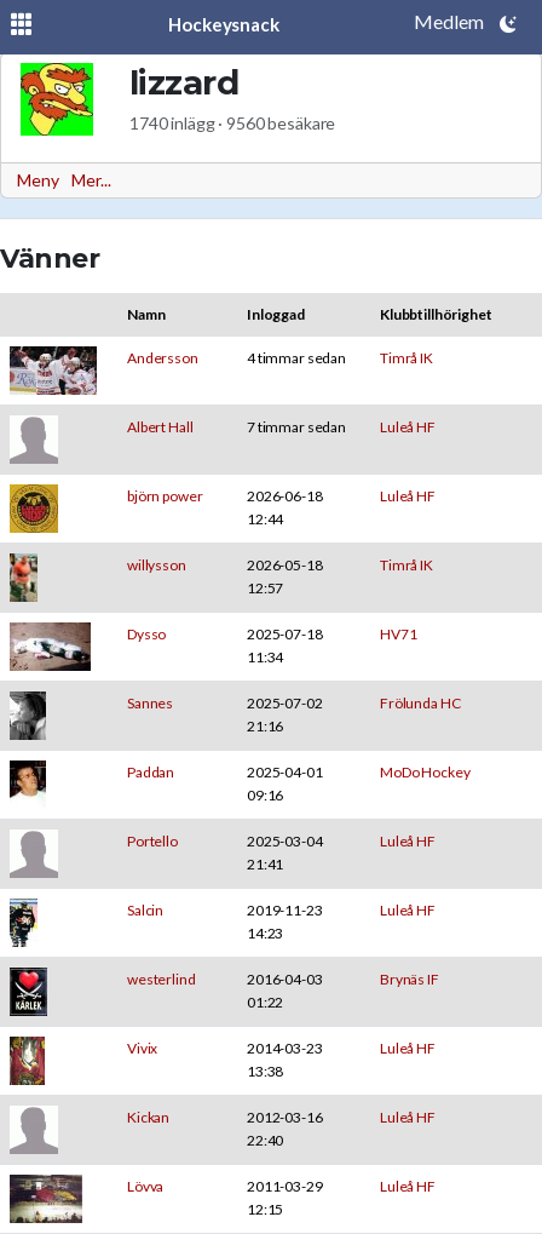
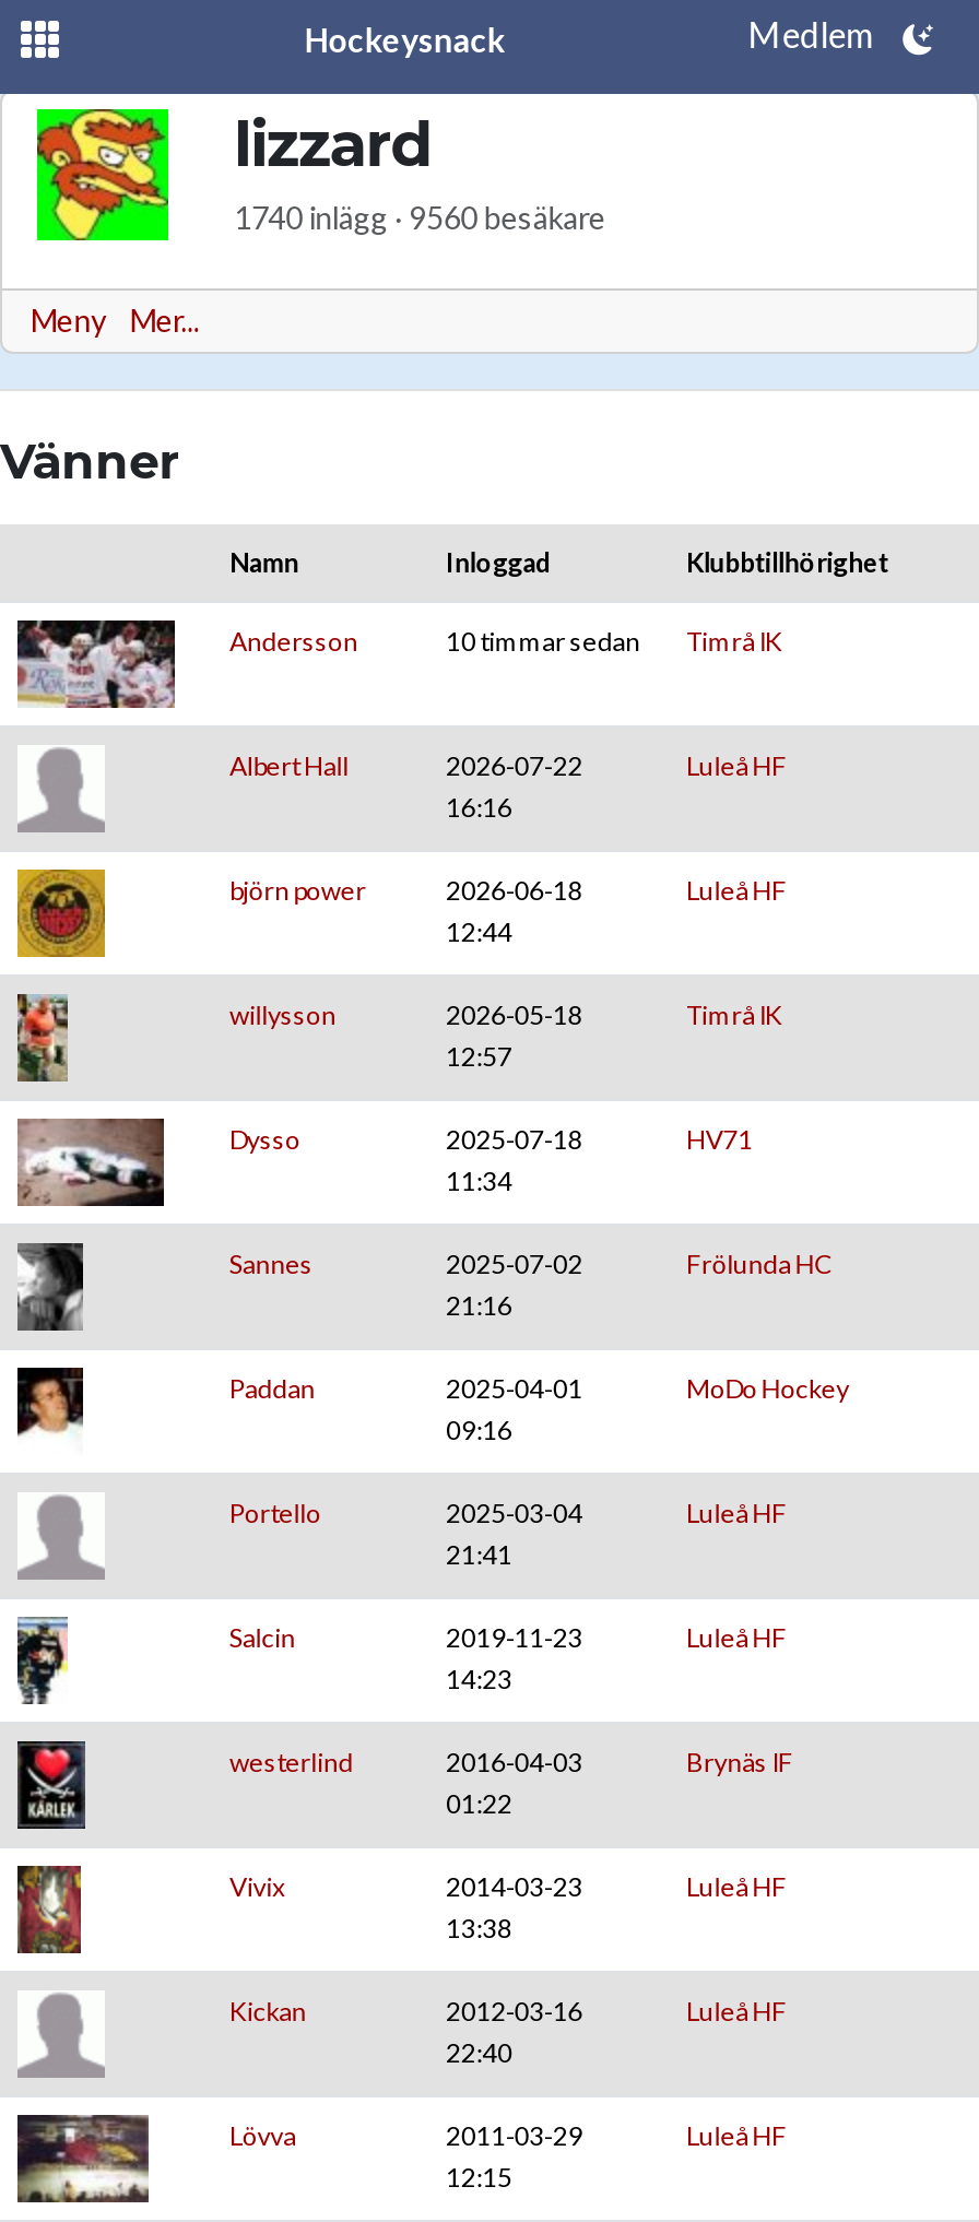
- 4 timmar sedan Timrå IK
+ 10 timmar sedan Timrå IK

- 7 timmar sedan
+ 2026-07-22
+ 16:16
